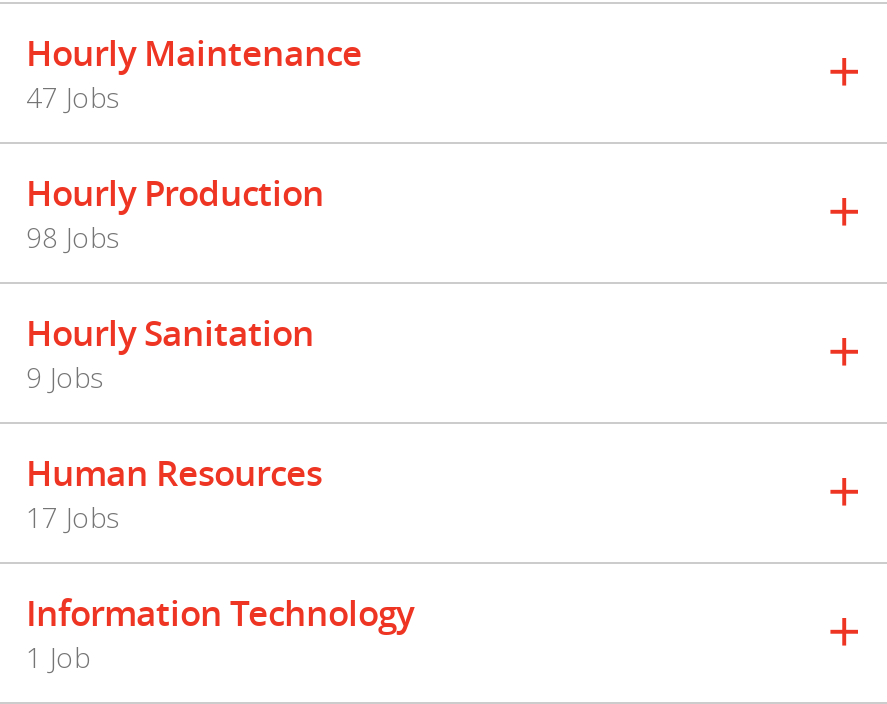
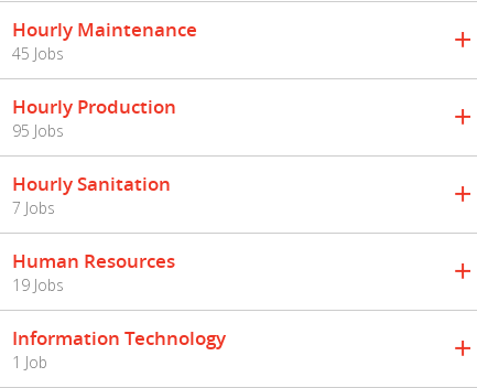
- 47 Jobs
+ 45 Jobs

- 98 Jobs
+ 95 Jobs

- 9 Jobs
+ 7 Jobs

- 17 Jobs
+ 19 Jobs
